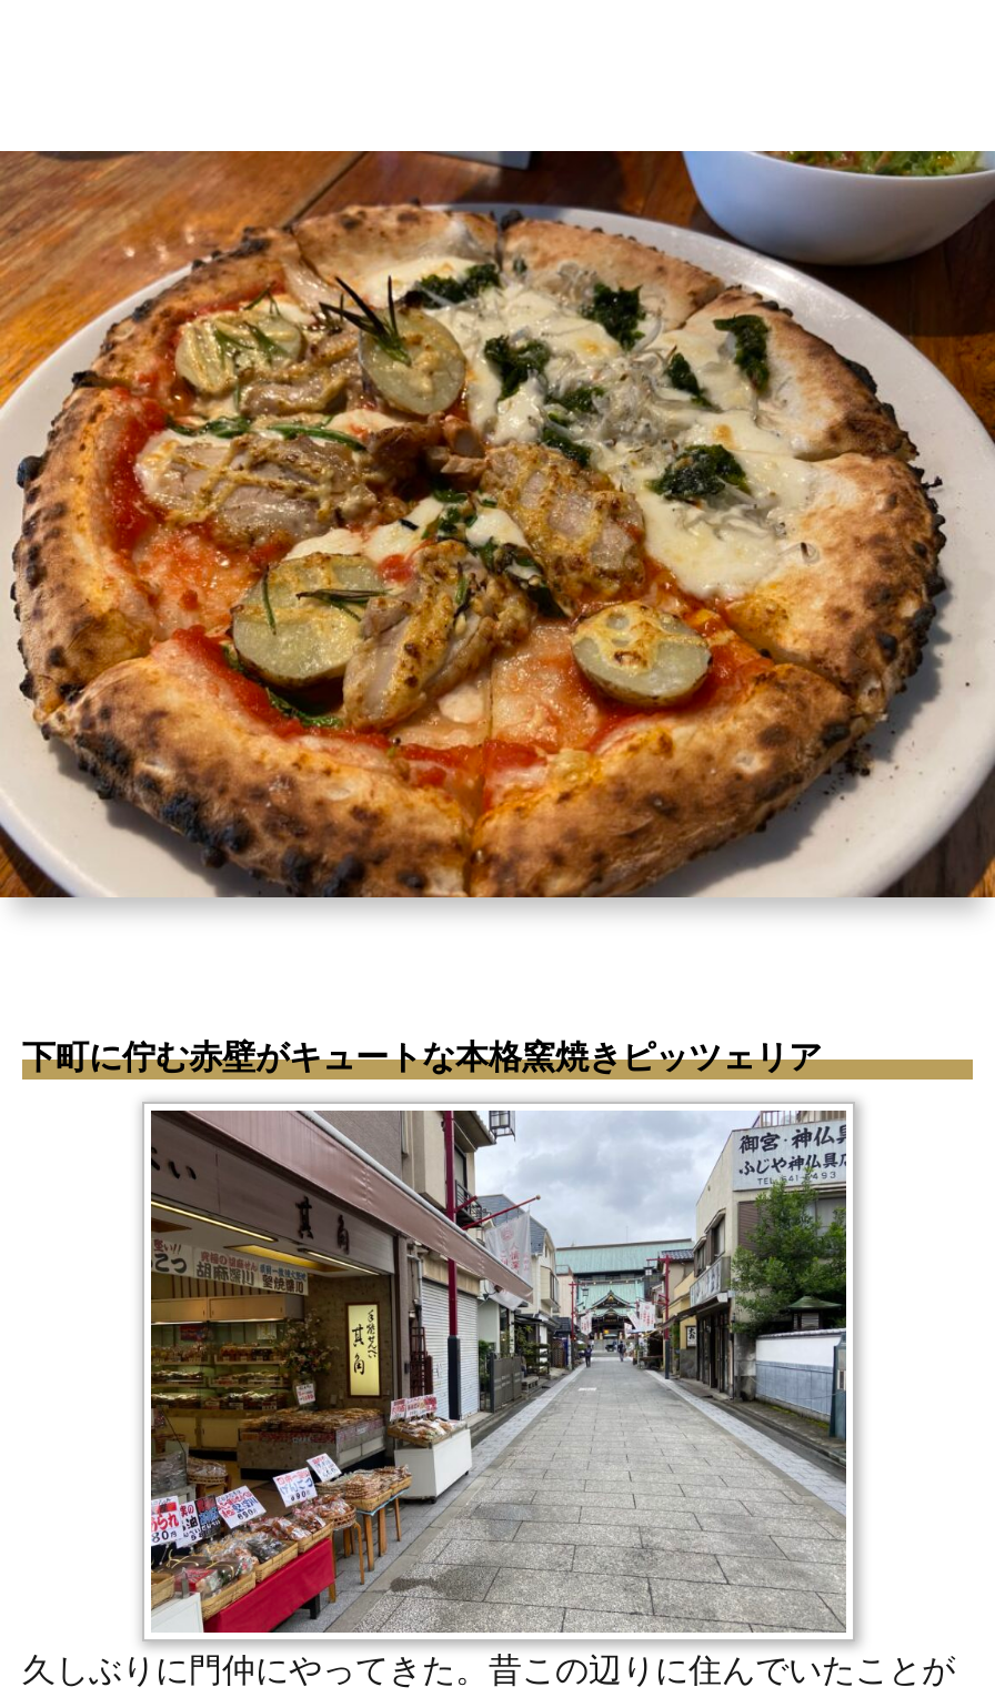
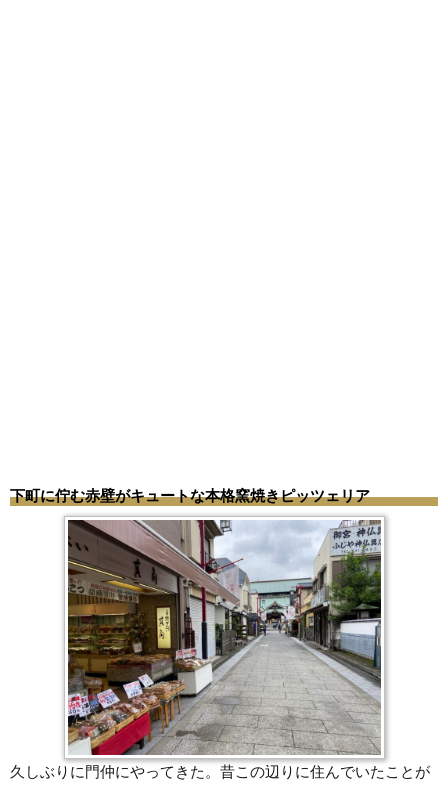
- [image]
